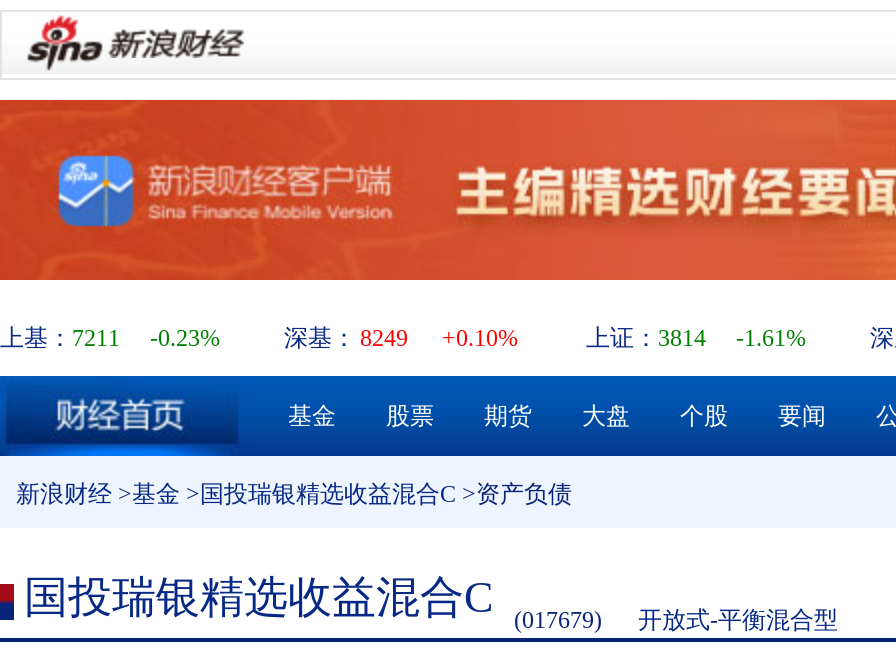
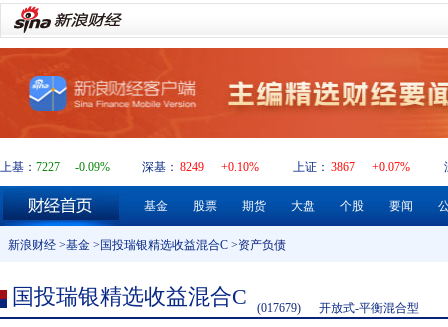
- 上基：7211
+ 上基：7227

- -0.23%
+ -0.09%

- 上证：3814
+ 上证： 3867

- -1.61%
+ +0.07%
